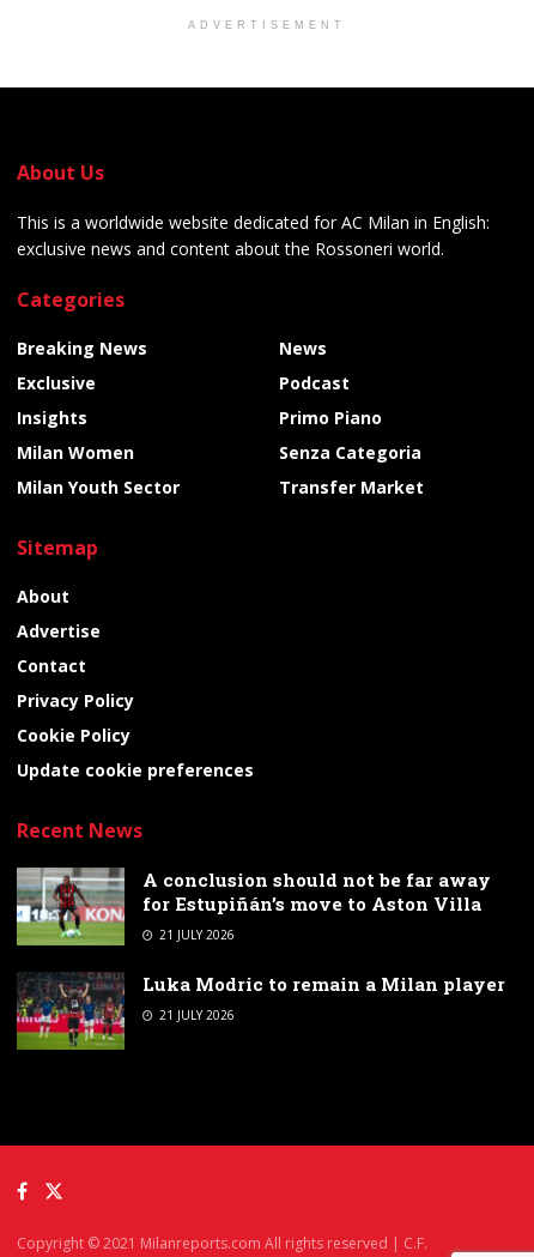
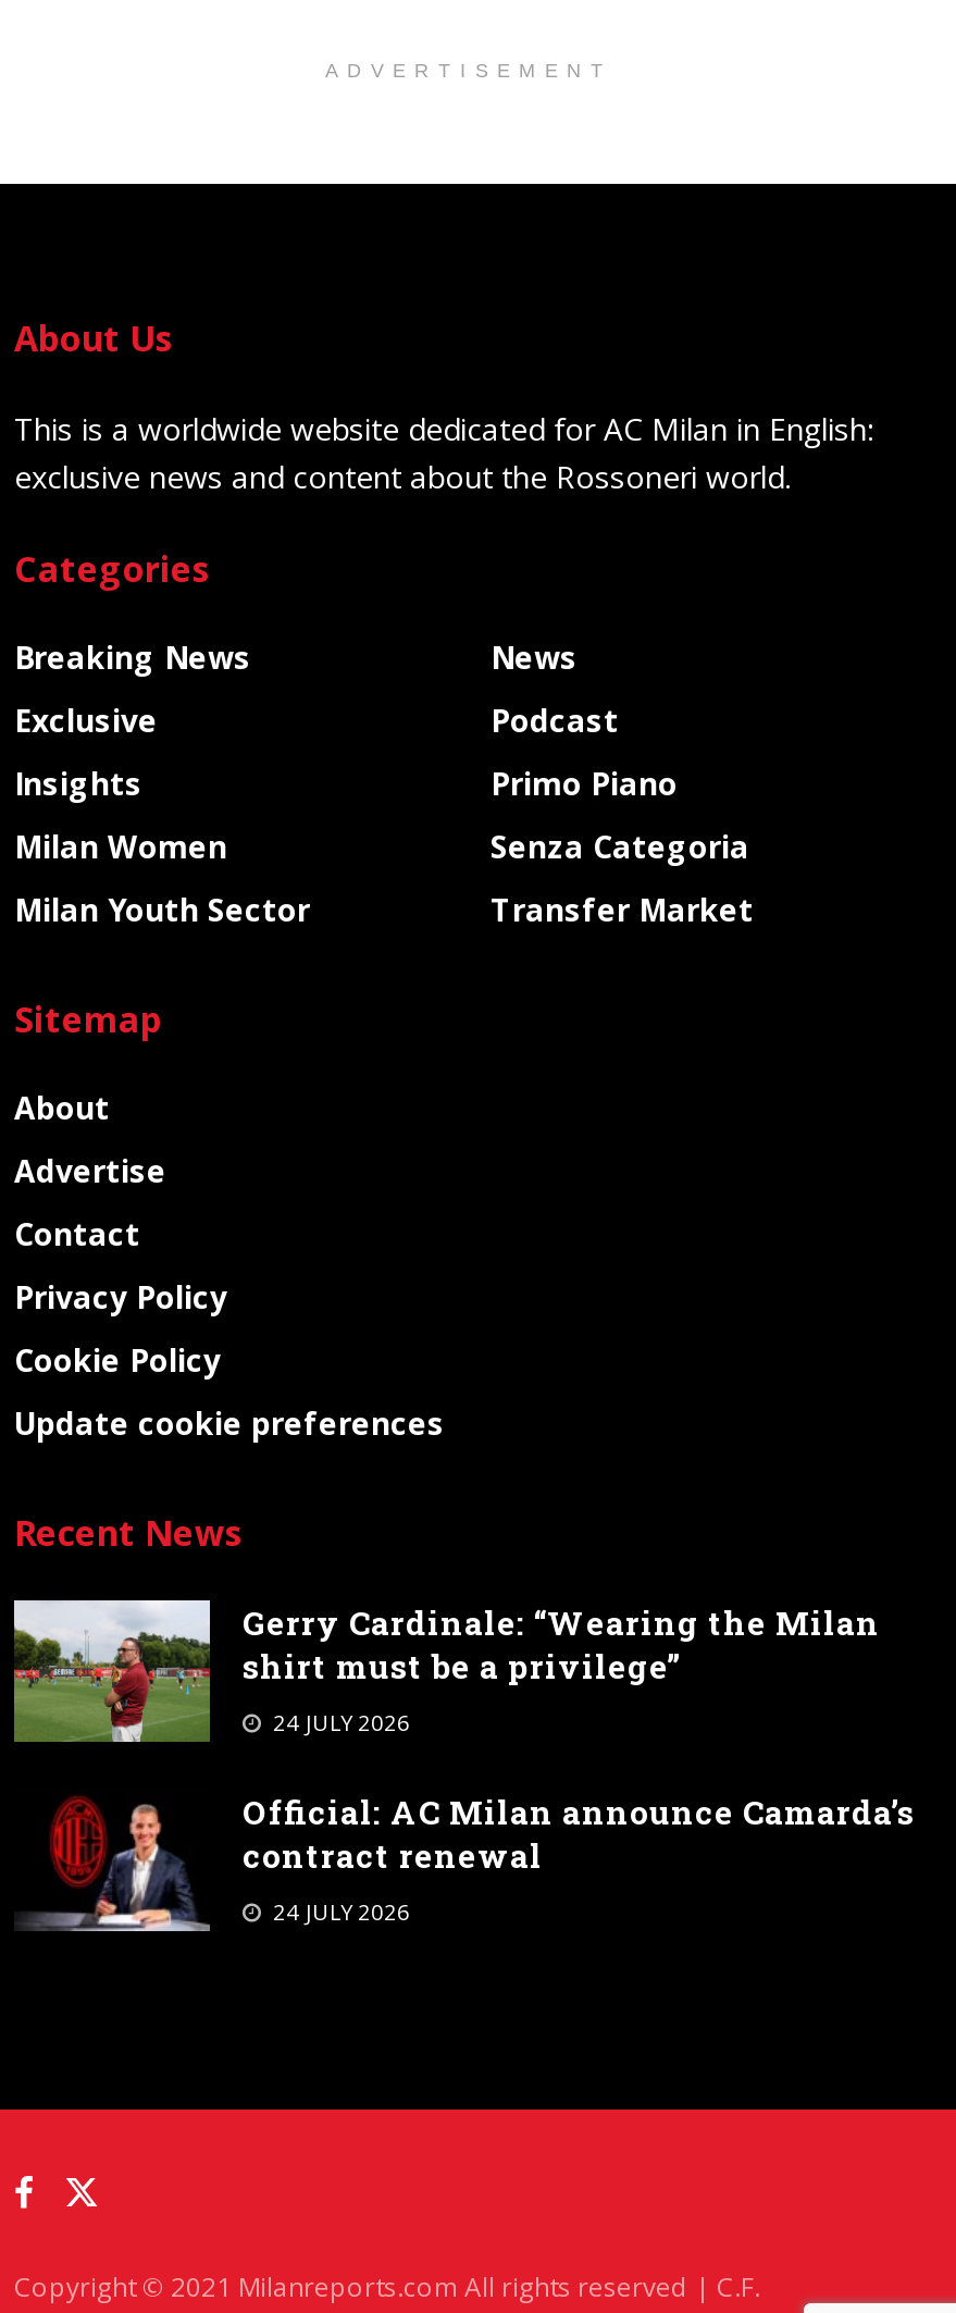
- [image]
- A conclusion should not be far away
- for Estupiñán’s move to Aston Villa
- 21 JULY 2026
+ [image]
+ Gerry Cardinale: “Wearing the Milan
+ shirt must be a privilege”
+ 24 JULY 2026

- [image]
- Luka Modric to remain a Milan player
- 21 JULY 2026
+ [image]
+ Official: AC Milan announce Camarda’s
+ contract renewal
+ 24 JULY 2026
